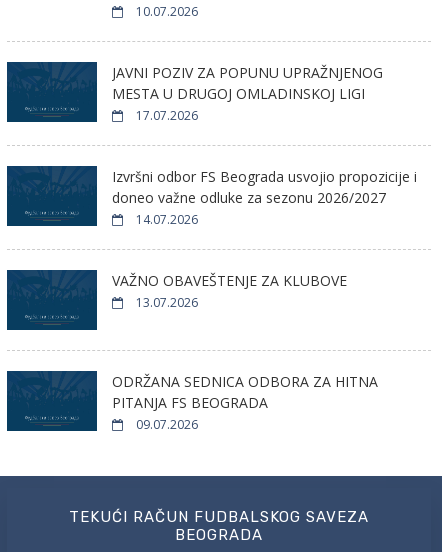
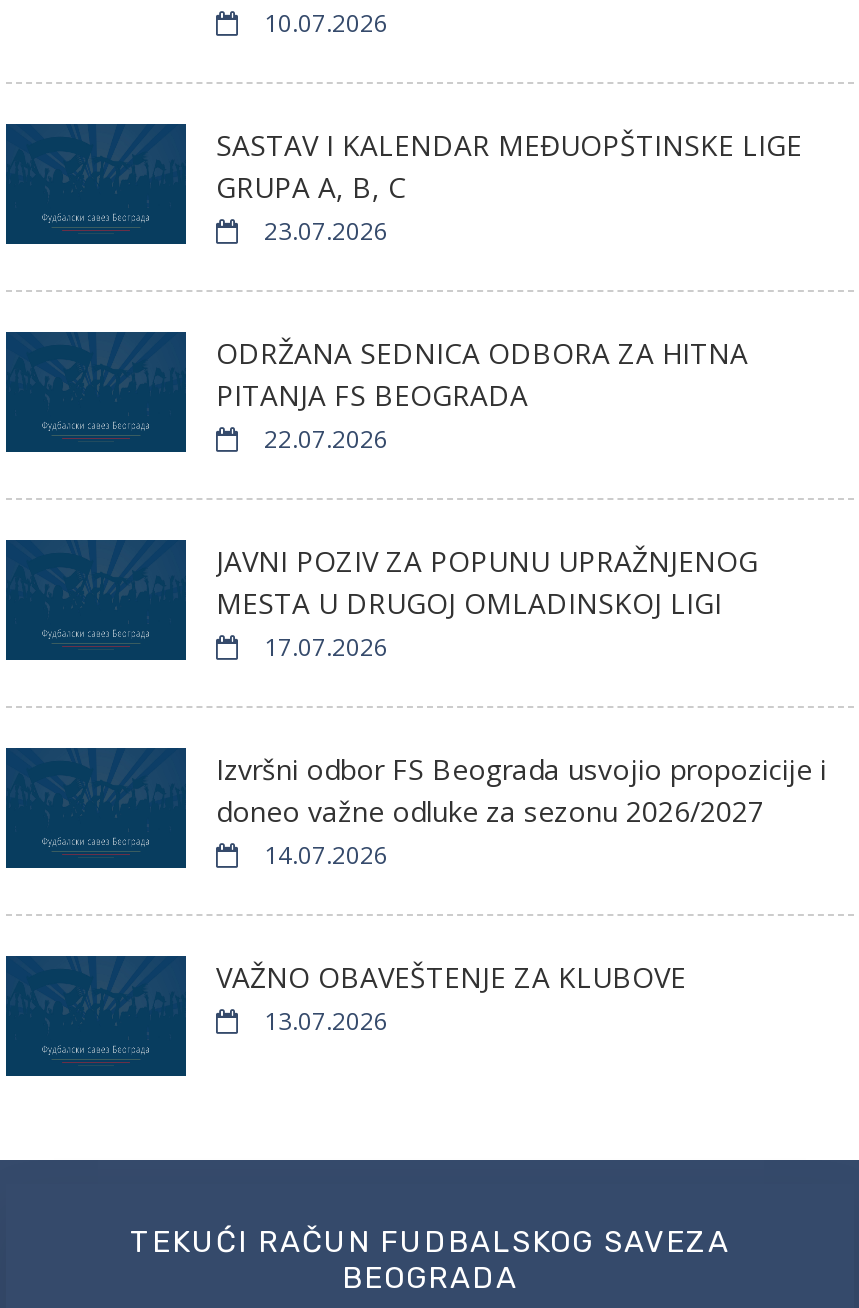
+ SASTAV I KALENDAR MEĐUOPŠTINSKE LIGE
+ GRUPA A, B, C
+ 23.07.2026
+ 22.07.2026

moved down: JAVNI POZIV ZA POPUNU UPRAŽNJENOG | MESTA U DRUGOJ OMLADINSKOJ LIGI | 17.07.2026 | Izvršni odbor FS Beograda usvojio propozicije i | doneo važne odluke za sezonu 2026/2027 | 14.07.2026 | VAŽNO OBAVEŠTENJE ZA KLUBOVE | 13.07.2026

moved up: ODRŽANA SEDNICA ODBORA ZA HITNA | PITANJA FS BEOGRADA

- 09.07.2026
